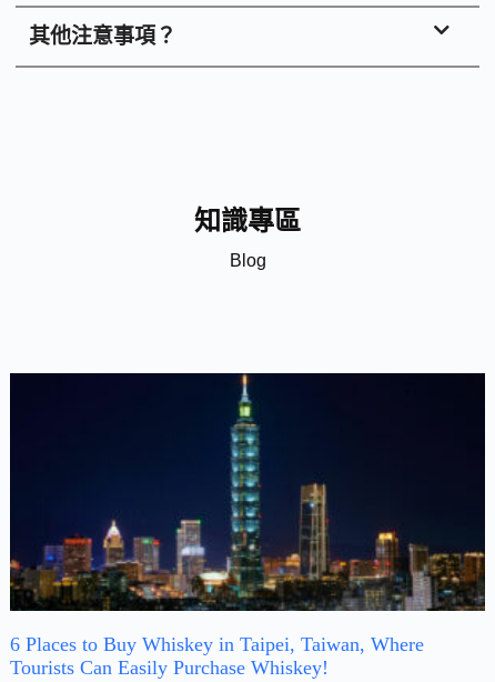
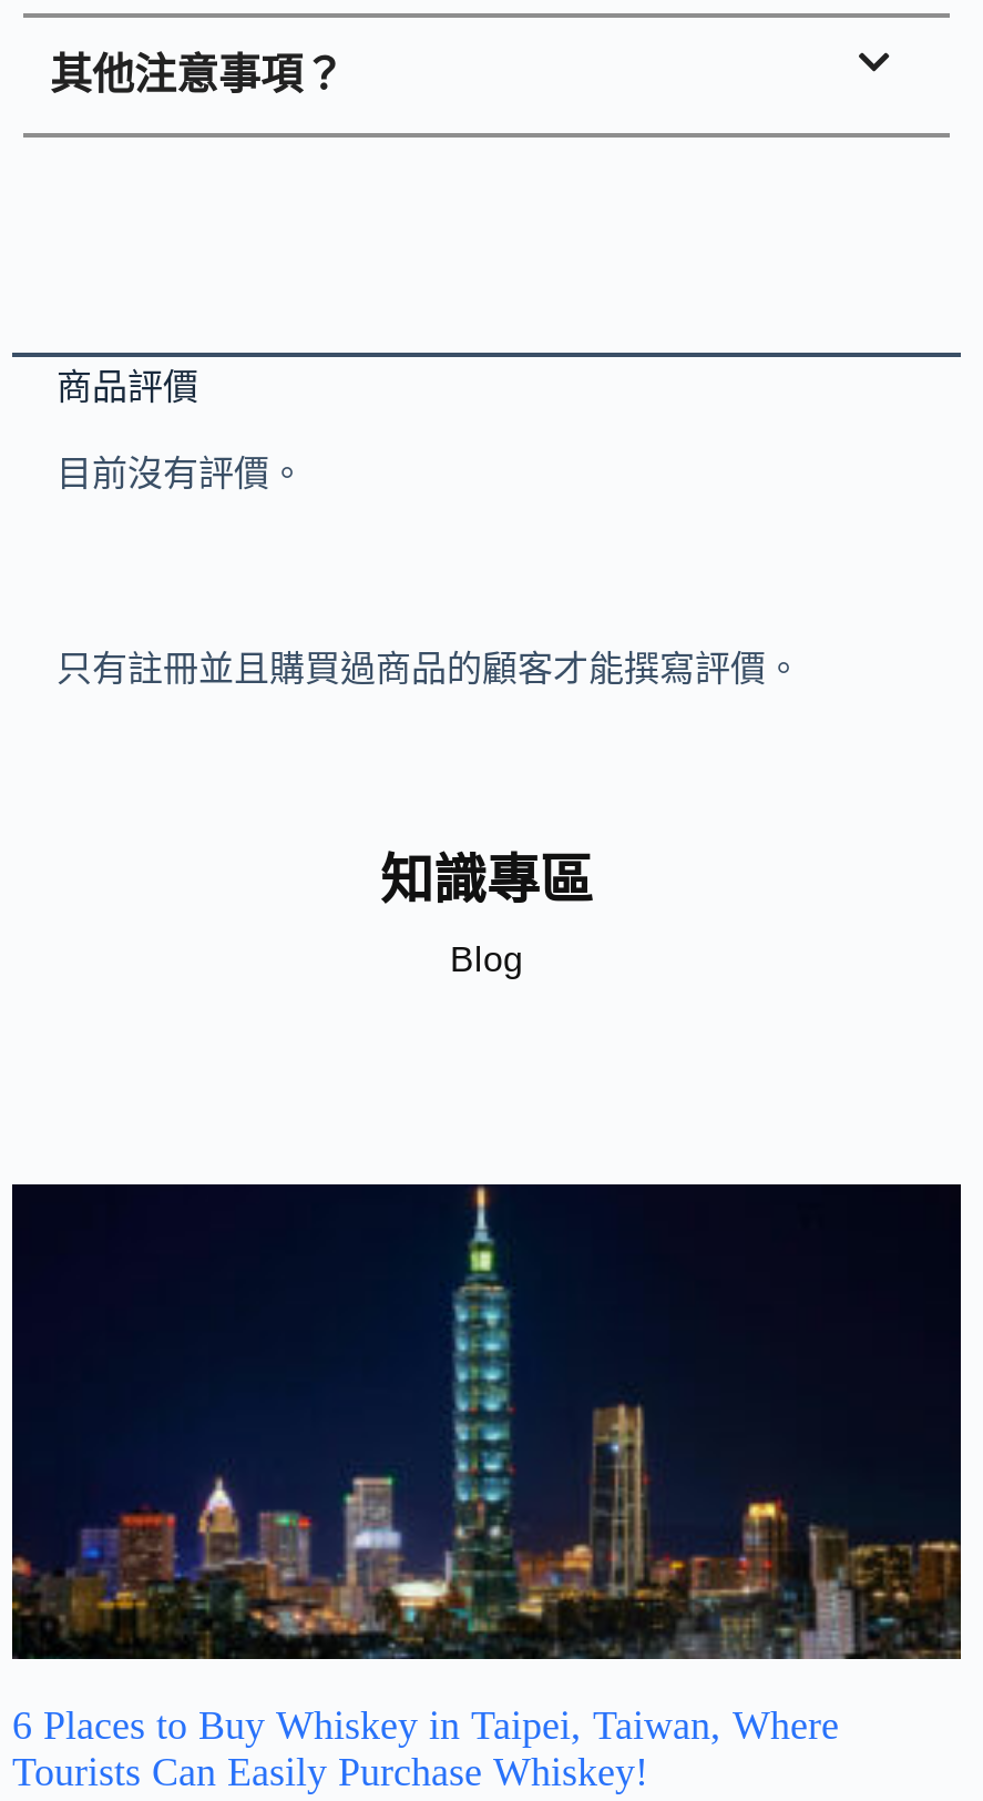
+ 商品評價
+ 目前沒有評價。

+ 只有註冊並且購買過商品的顧客才能撰寫評價。
